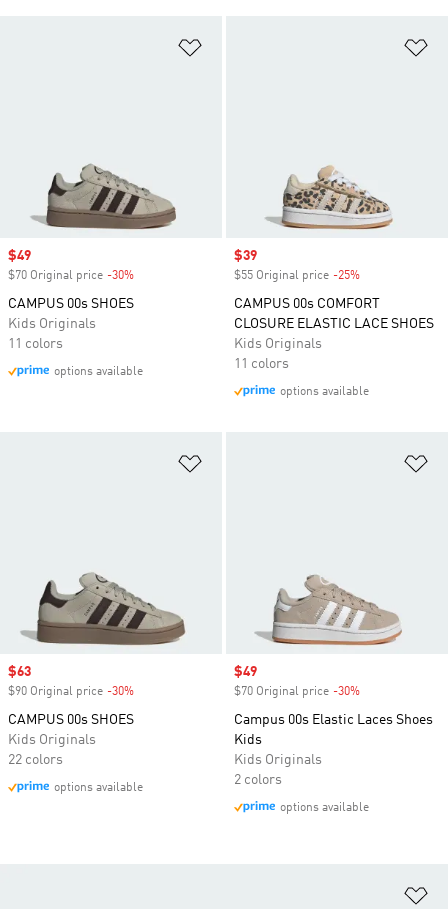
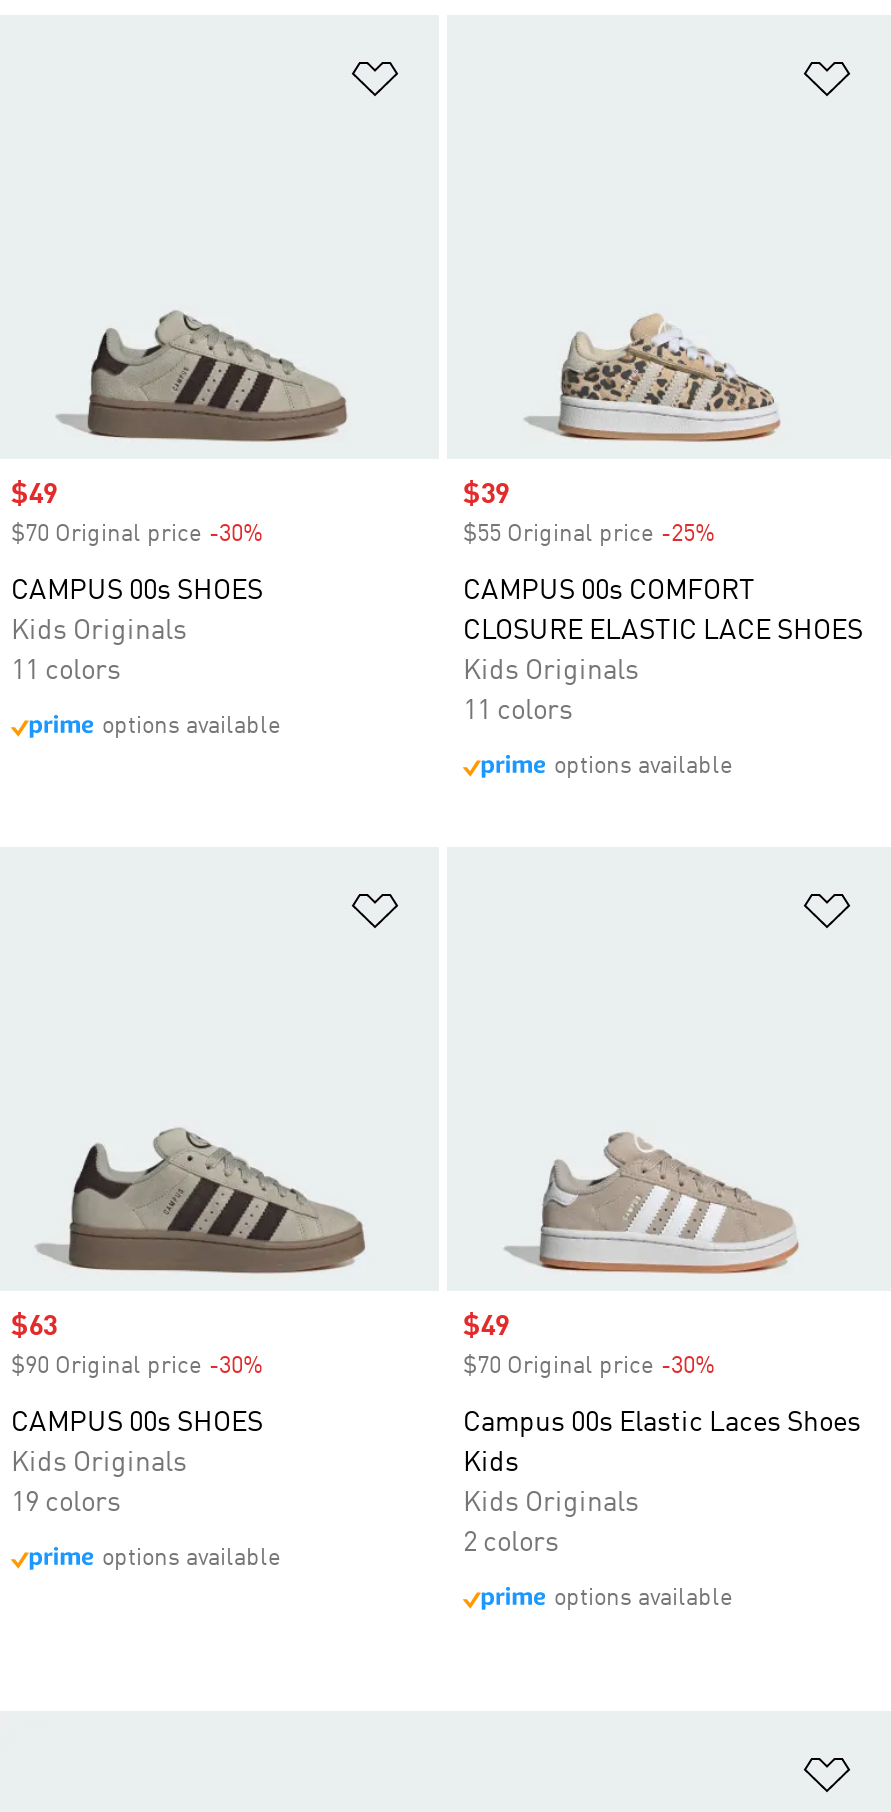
- 22 colors
+ 19 colors
